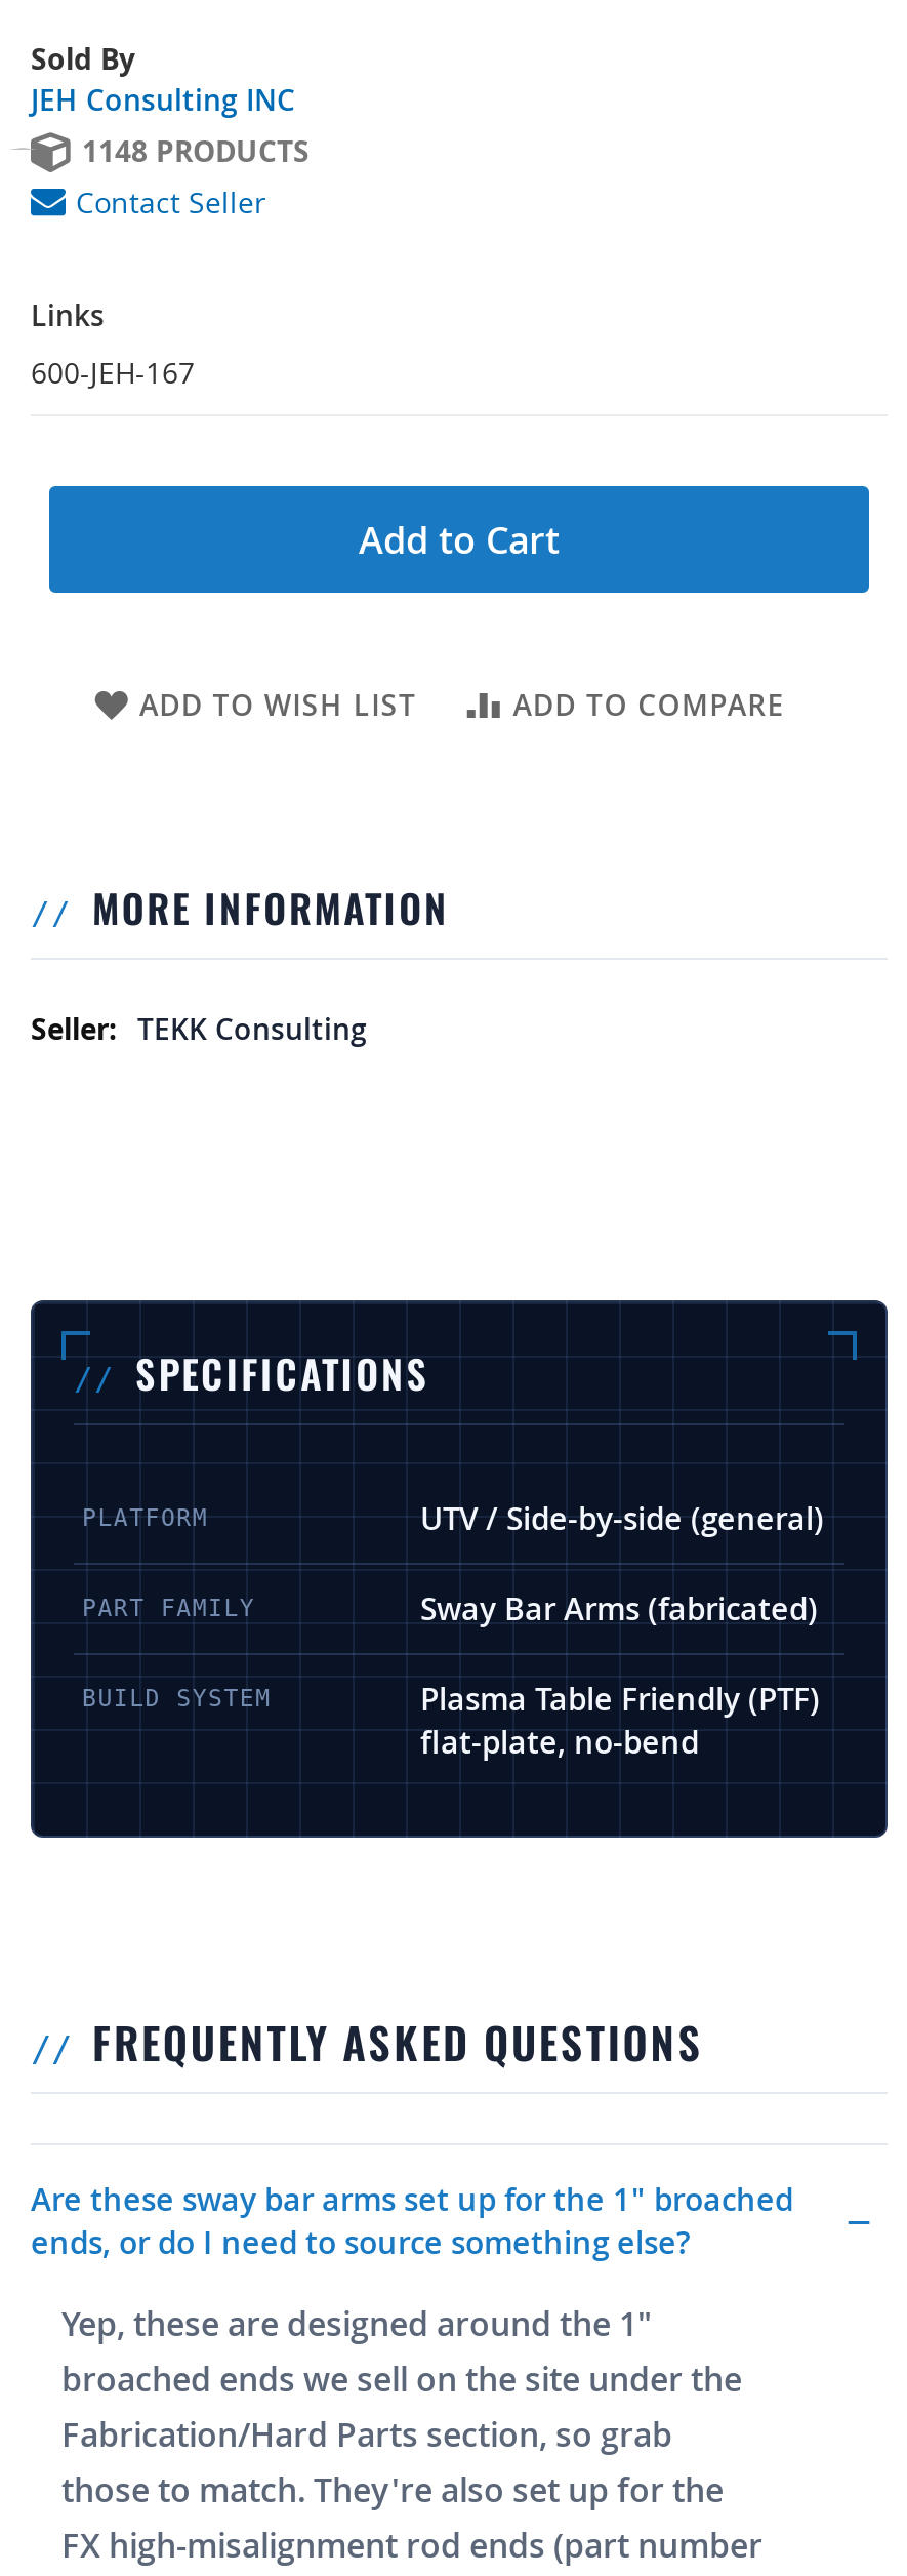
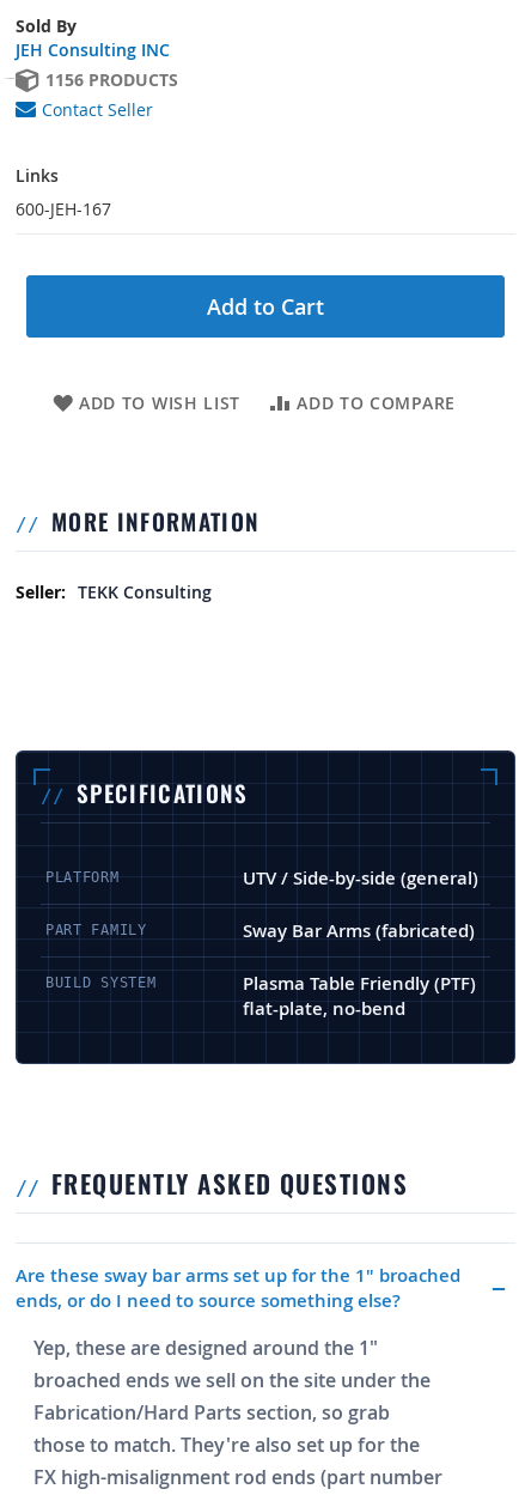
- 1148 PRODUCTS
+ 1156 PRODUCTS
